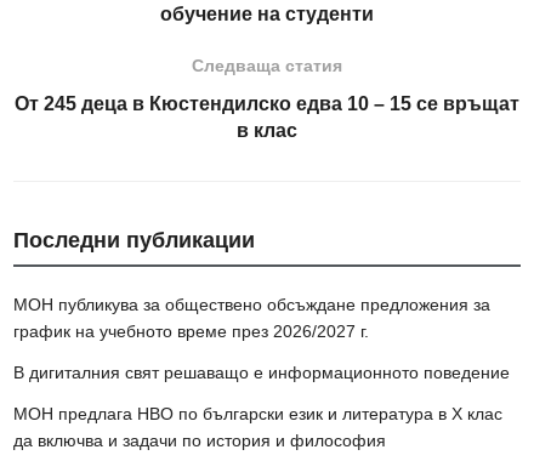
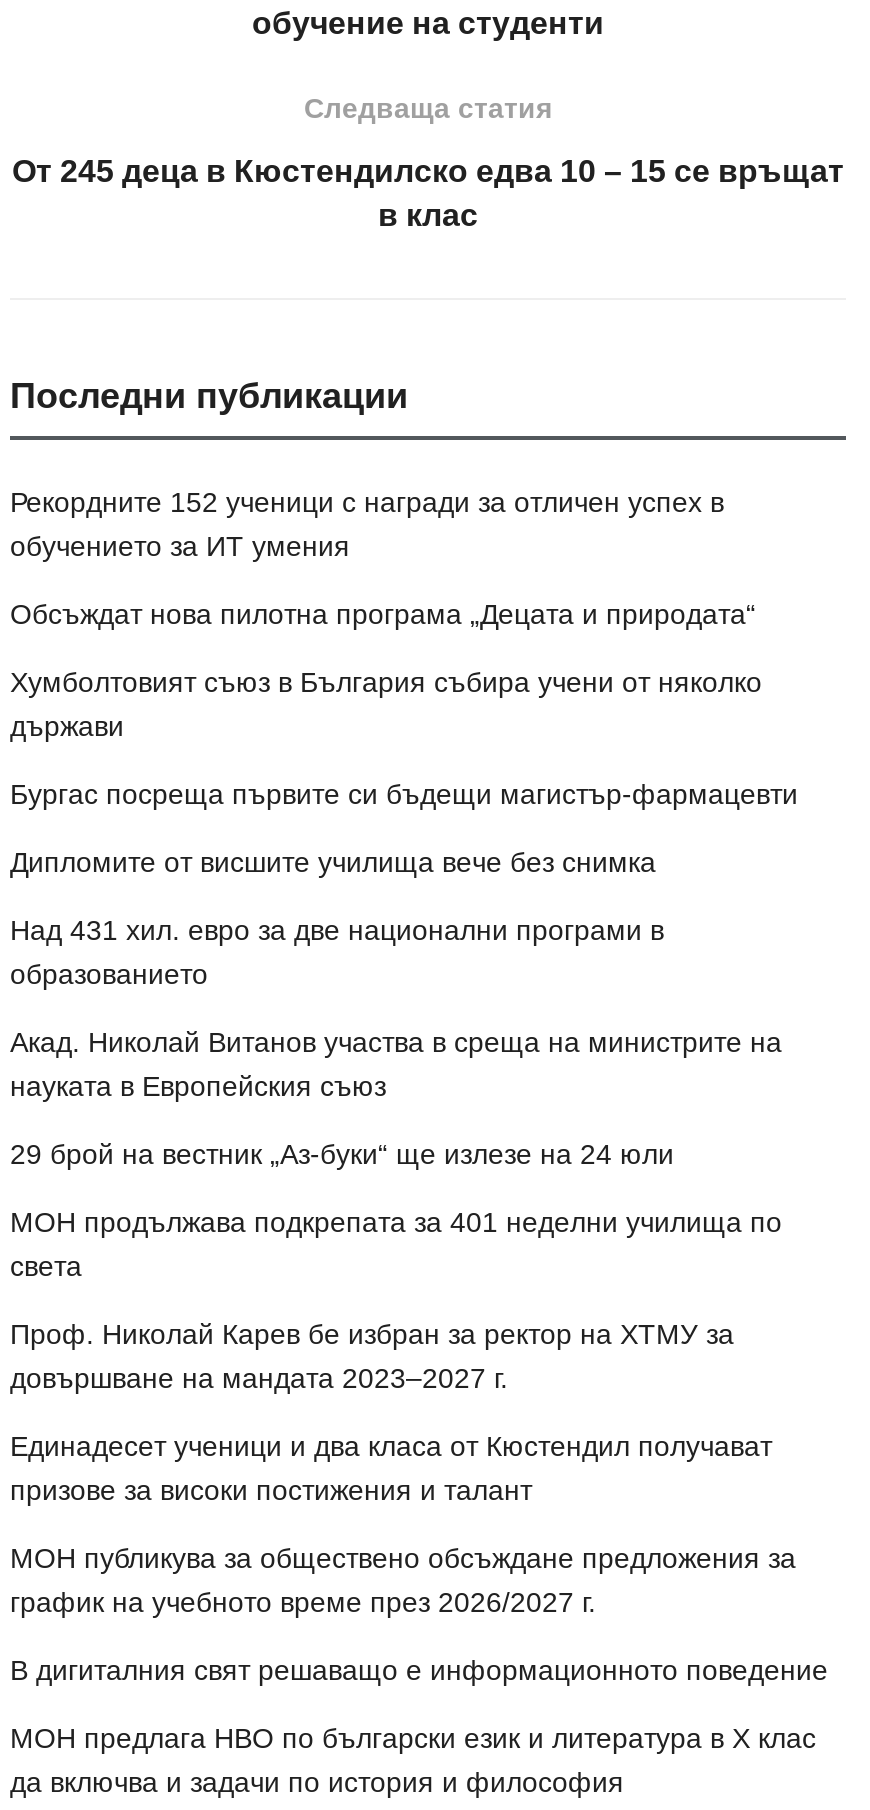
+ Рекордните 152 ученици с награди за отличен успех в
+ обучението за ИТ умения
+ Обсъждат нова пилотна програма „Децата и природата“
+ Хумболтовият съюз в България събира учени от няколко
+ държави
+ Бургас посреща първите си бъдещи магистър-фармацевти
+ Дипломите от висшите училища вече без снимка
+ Над 431 хил. евро за две национални програми в
+ образованието
+ Акад. Николай Витанов участва в среща на министрите на
+ науката в Европейския съюз
+ 29 брой на вестник „Аз-буки“ ще излезе на 24 юли
+ МОН продължава подкрепата за 401 неделни училища по
+ света
+ Проф. Николай Карев бе избран за ректор на ХТМУ за
+ довършване на мандата 2023–2027 г.
+ Единадесет ученици и два класа от Кюстендил получават
+ призове за високи постижения и талант
